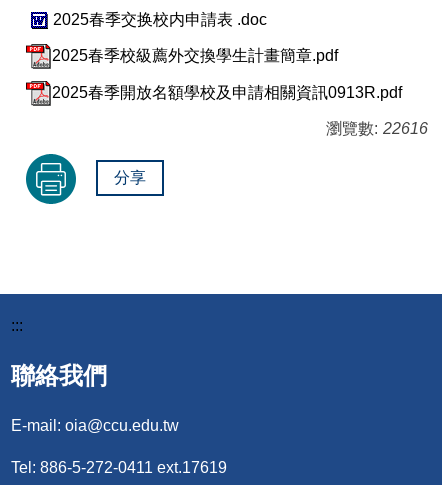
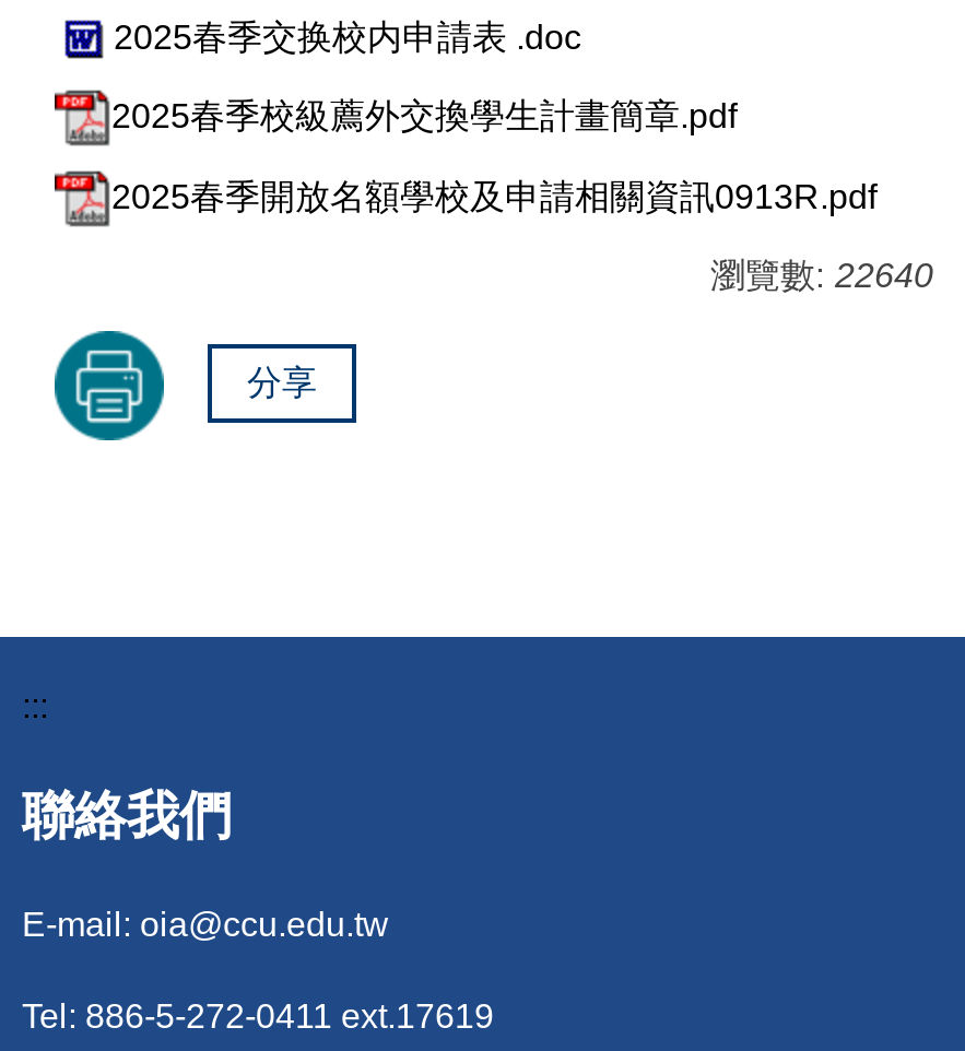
- 瀏覽數: 22616
+ 瀏覽數: 22640
